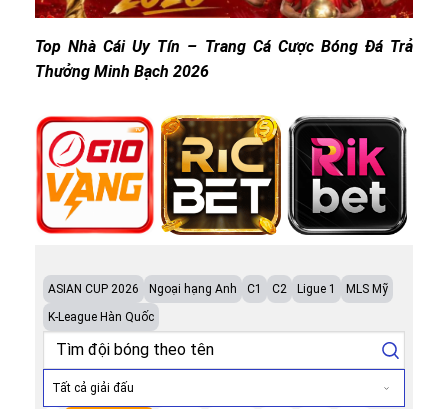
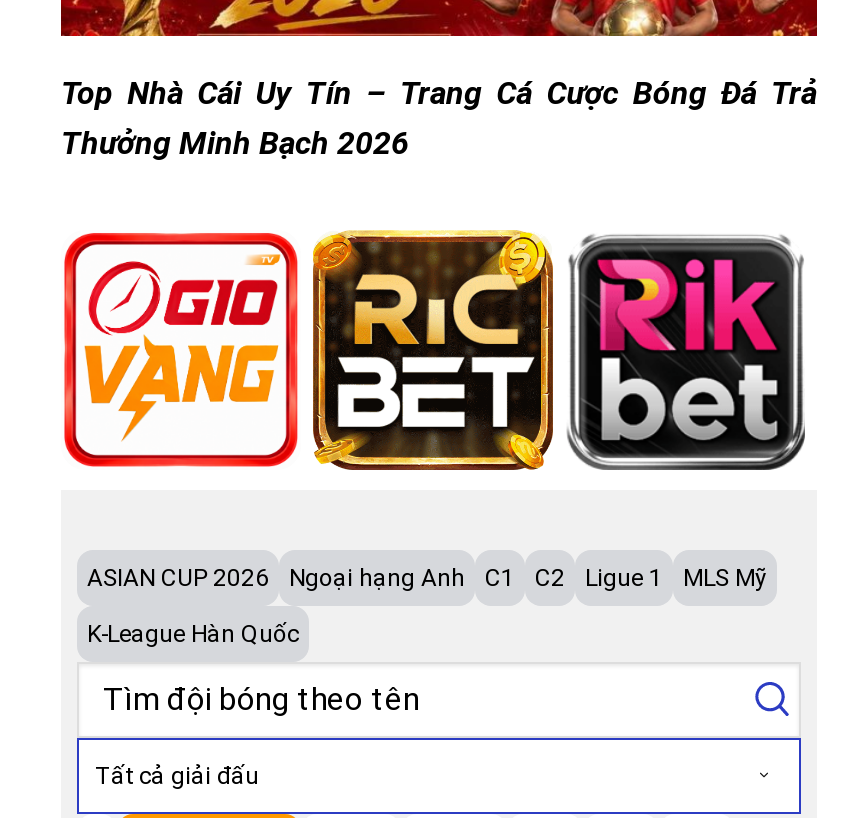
- [image]
+ [image]
